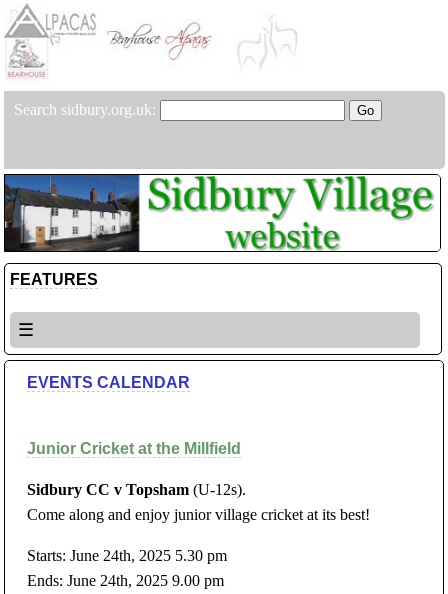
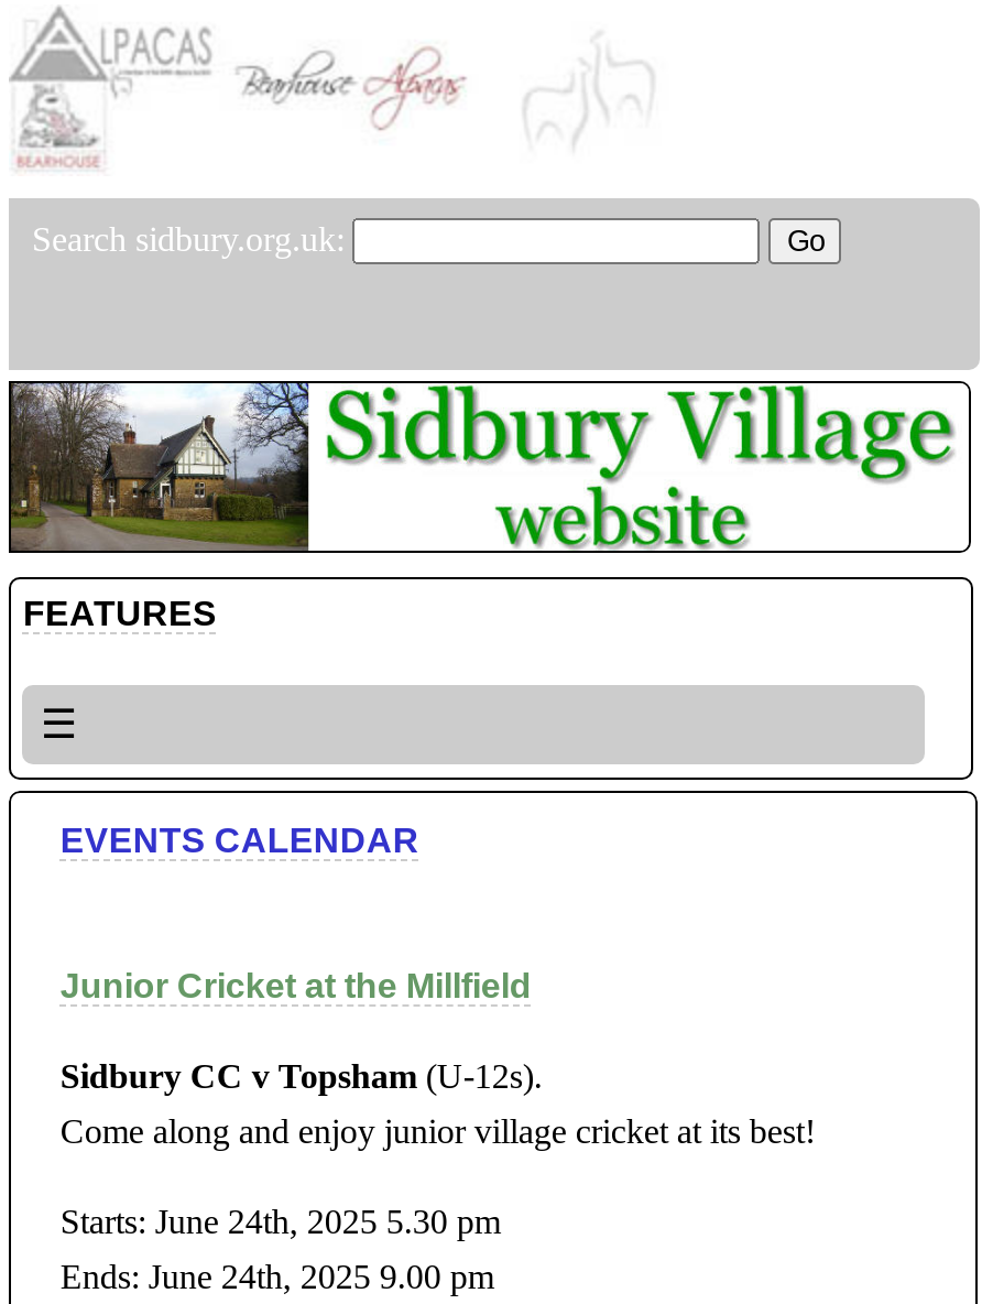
- [image]
+ [image]
